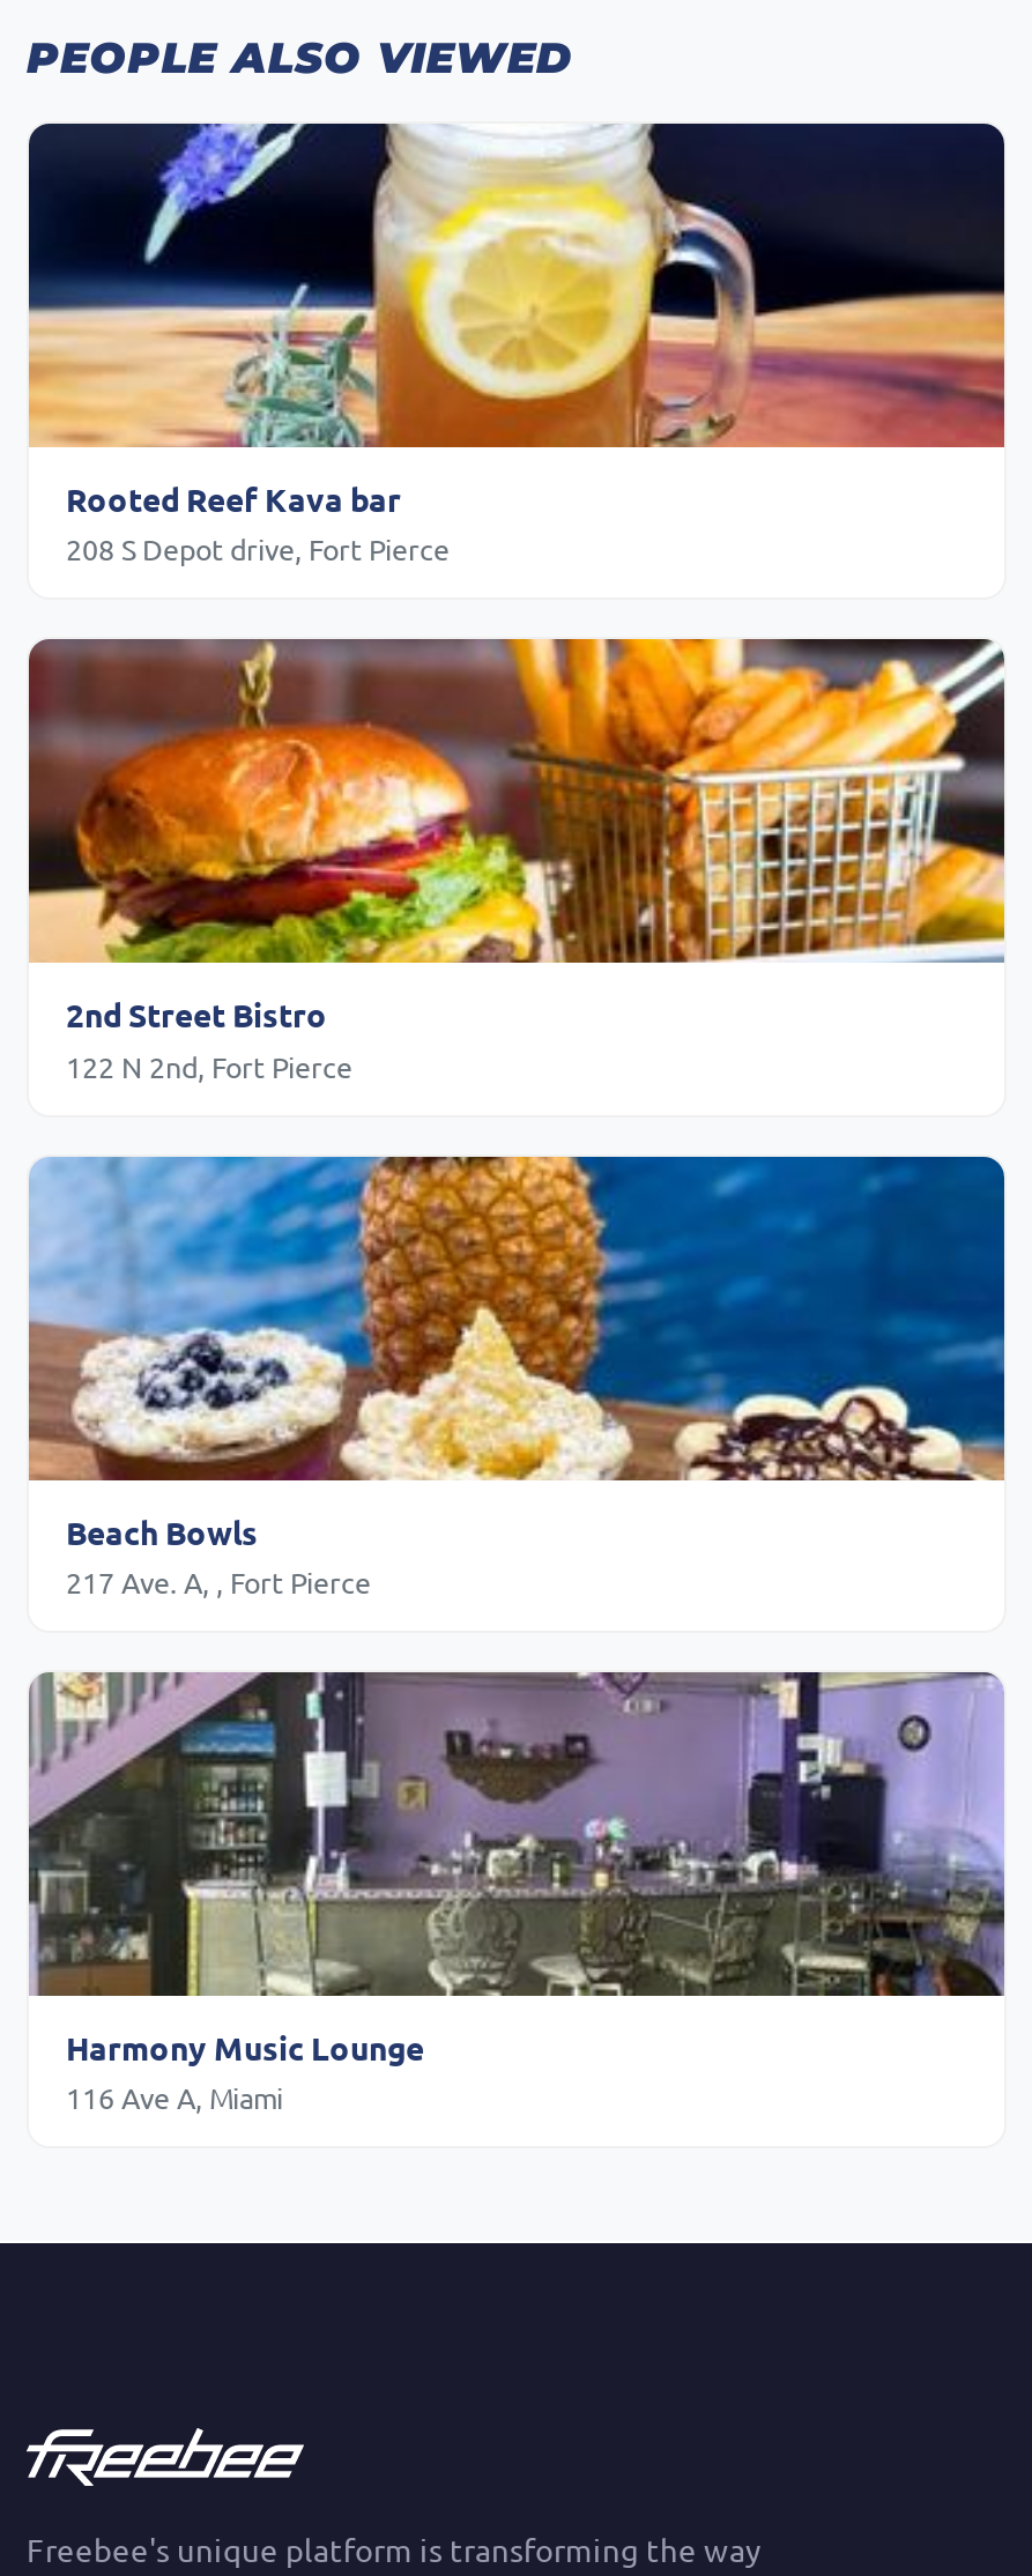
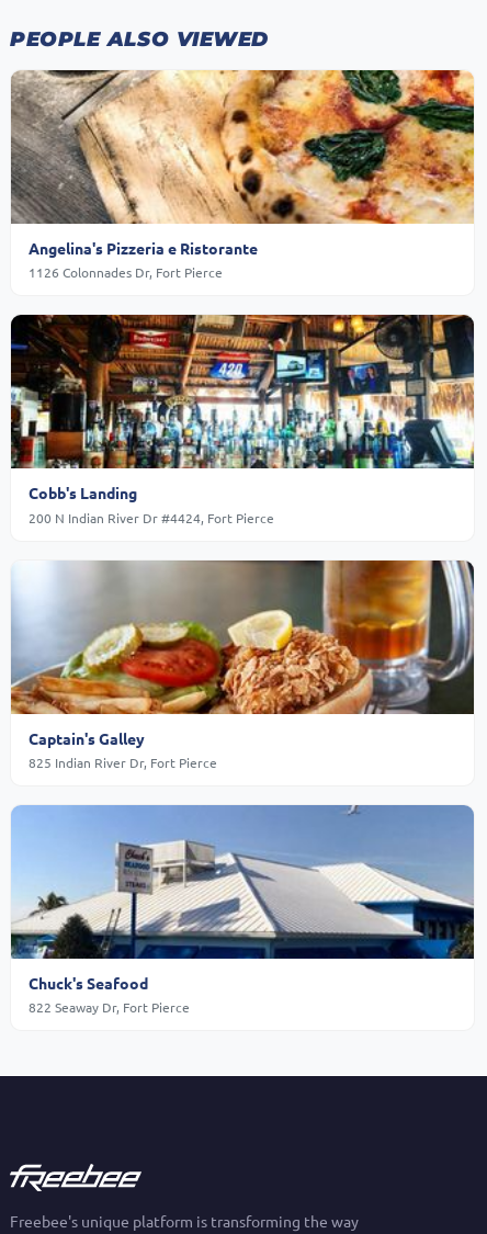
- [image]
- Rooted Reef Kava bar
- 208 S Depot drive, Fort Pierce
+ [image]
+ Angelina's Pizzeria e Ristorante
+ 1126 Colonnades Dr, Fort Pierce

- [image]
- 2nd Street Bistro
- 122 N 2nd, Fort Pierce
+ [image]
+ Cobb's Landing
+ 200 N Indian River Dr #4424, Fort Pierce

- [image]
- Beach Bowls
- 217 Ave. A, , Fort Pierce
+ [image]
+ Captain's Galley
+ 825 Indian River Dr, Fort Pierce

- [image]
- Harmony Music Lounge
- 116 Ave A, Miami
+ [image]
+ Chuck's Seafood
+ 822 Seaway Dr, Fort Pierce
